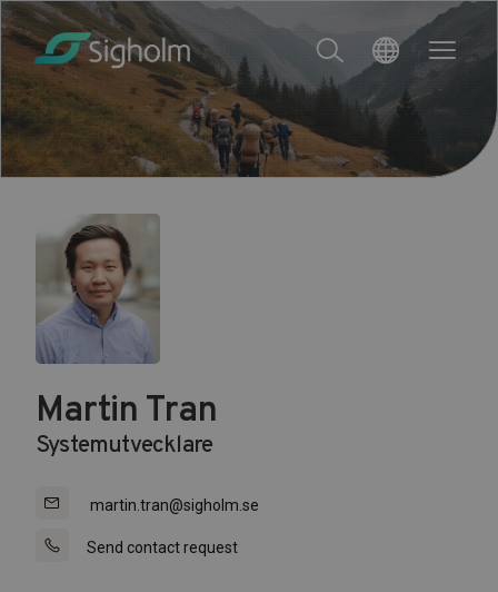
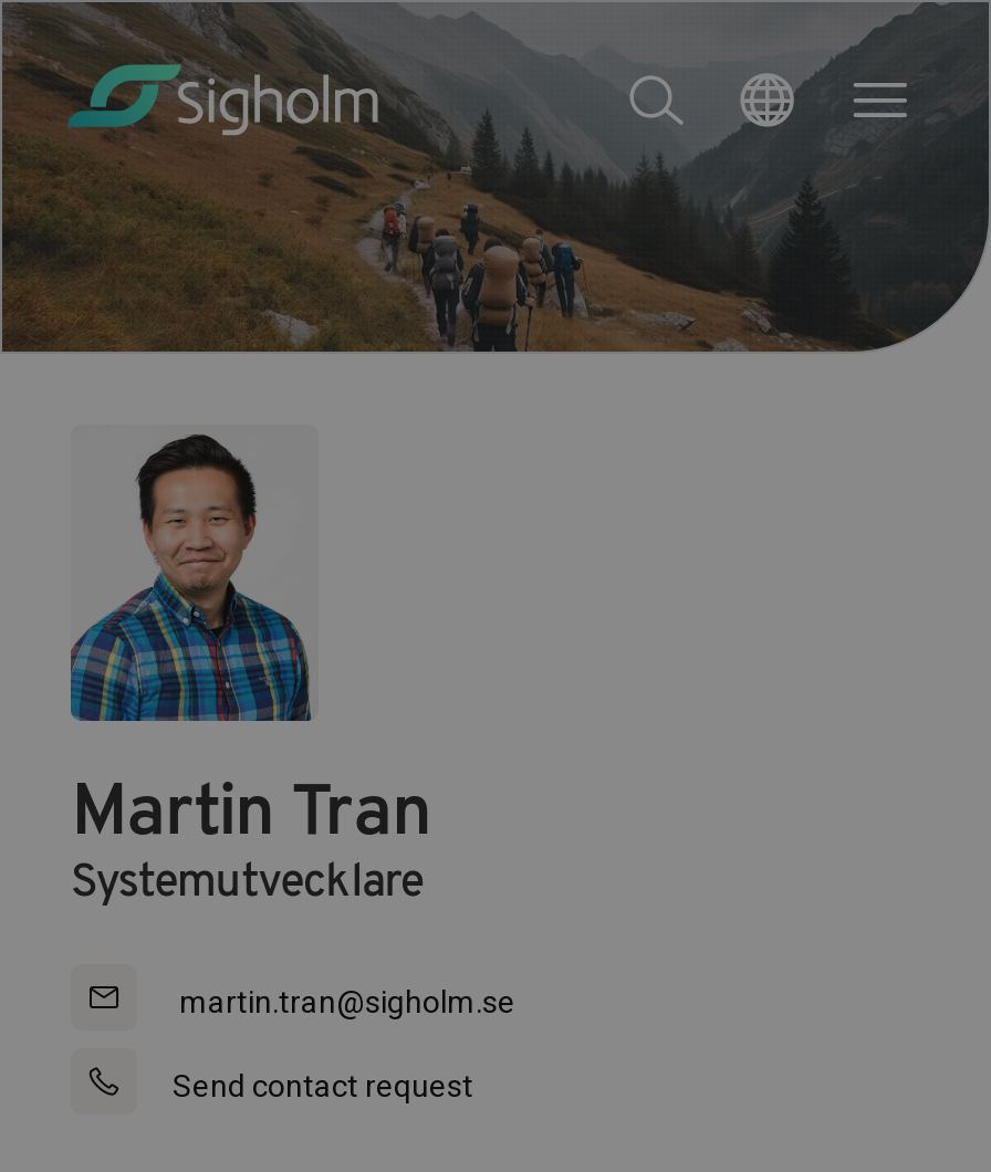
- [image]
+ [image]
